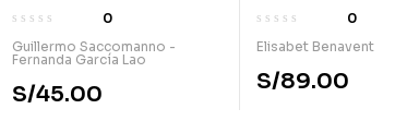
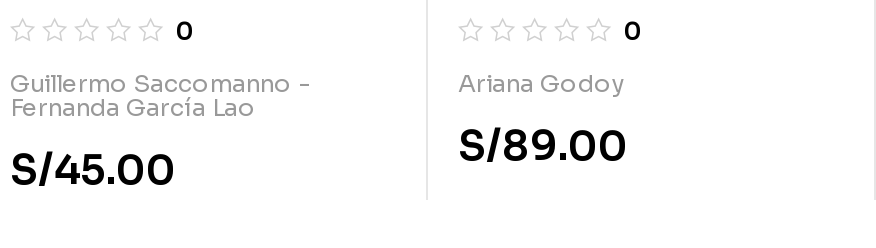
- Elisabet Benavent
+ Ariana Godoy
